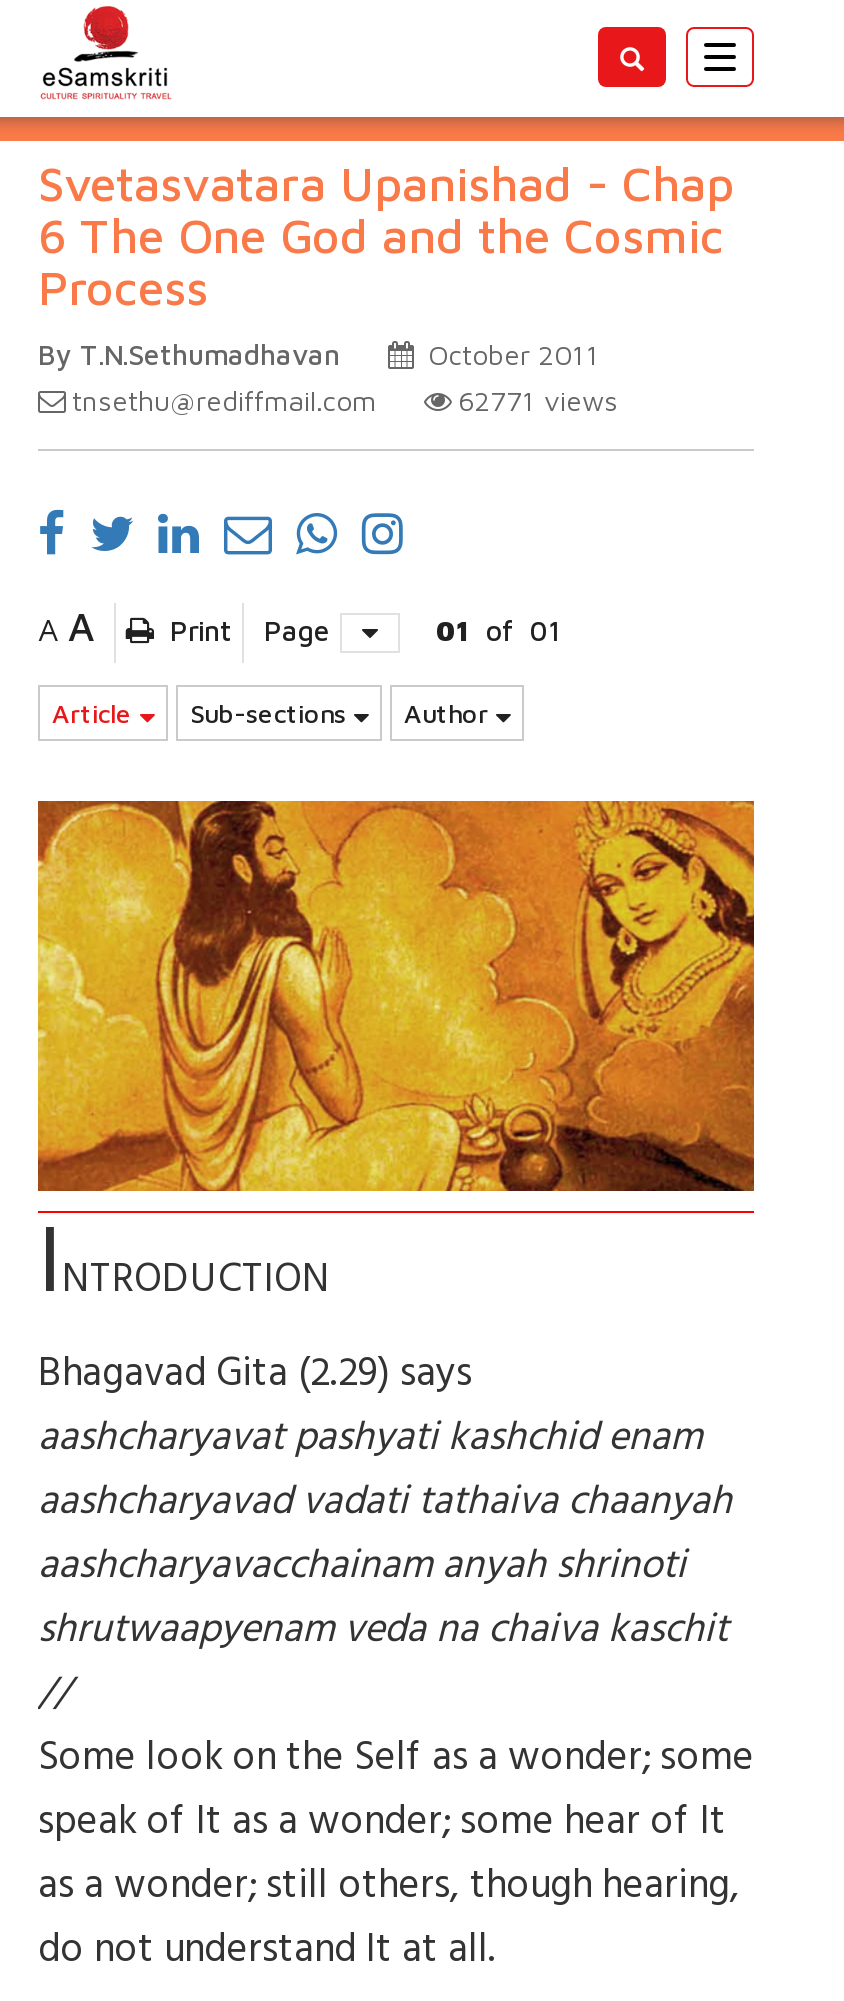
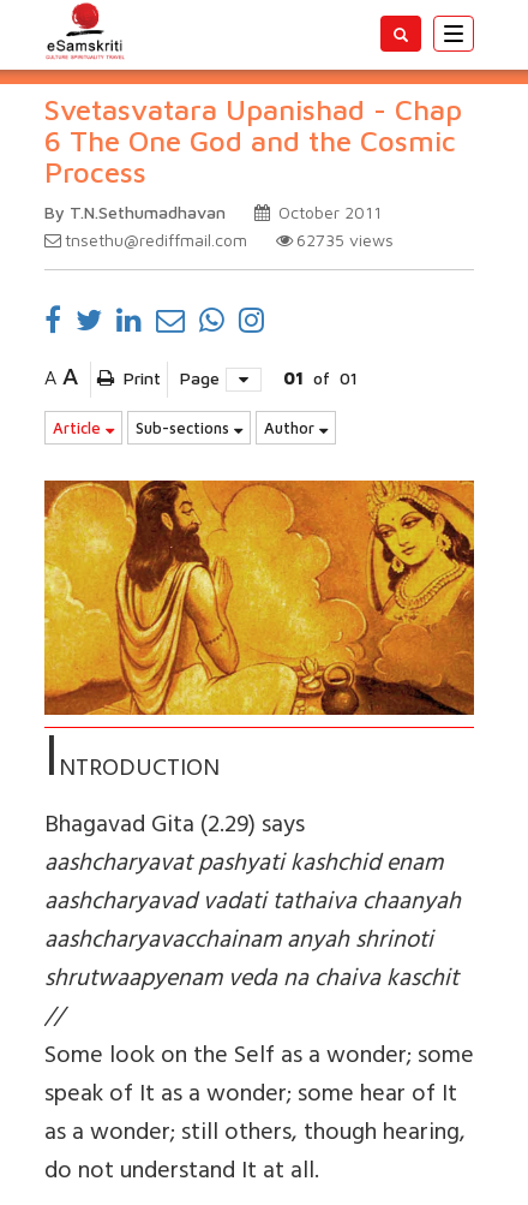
- 62771 views
+ 62735 views
